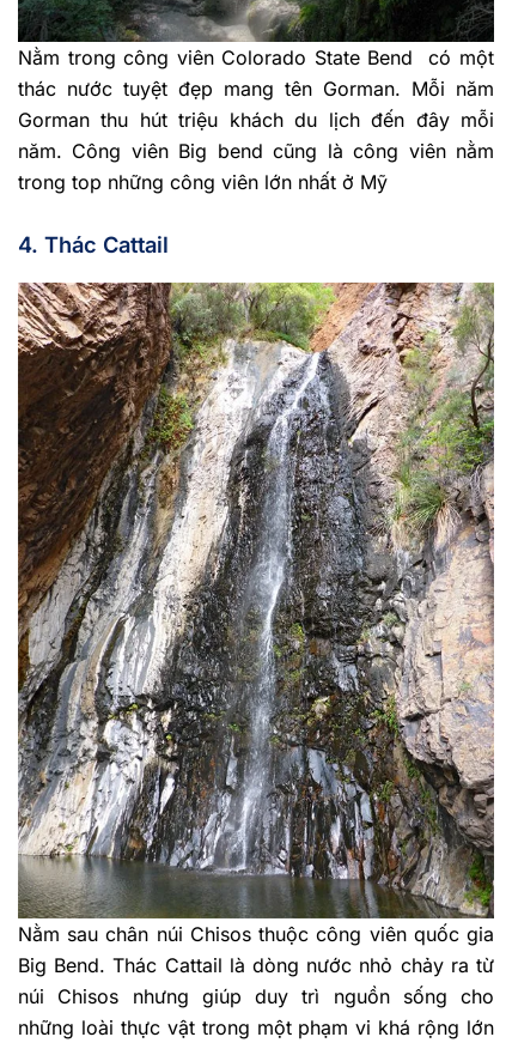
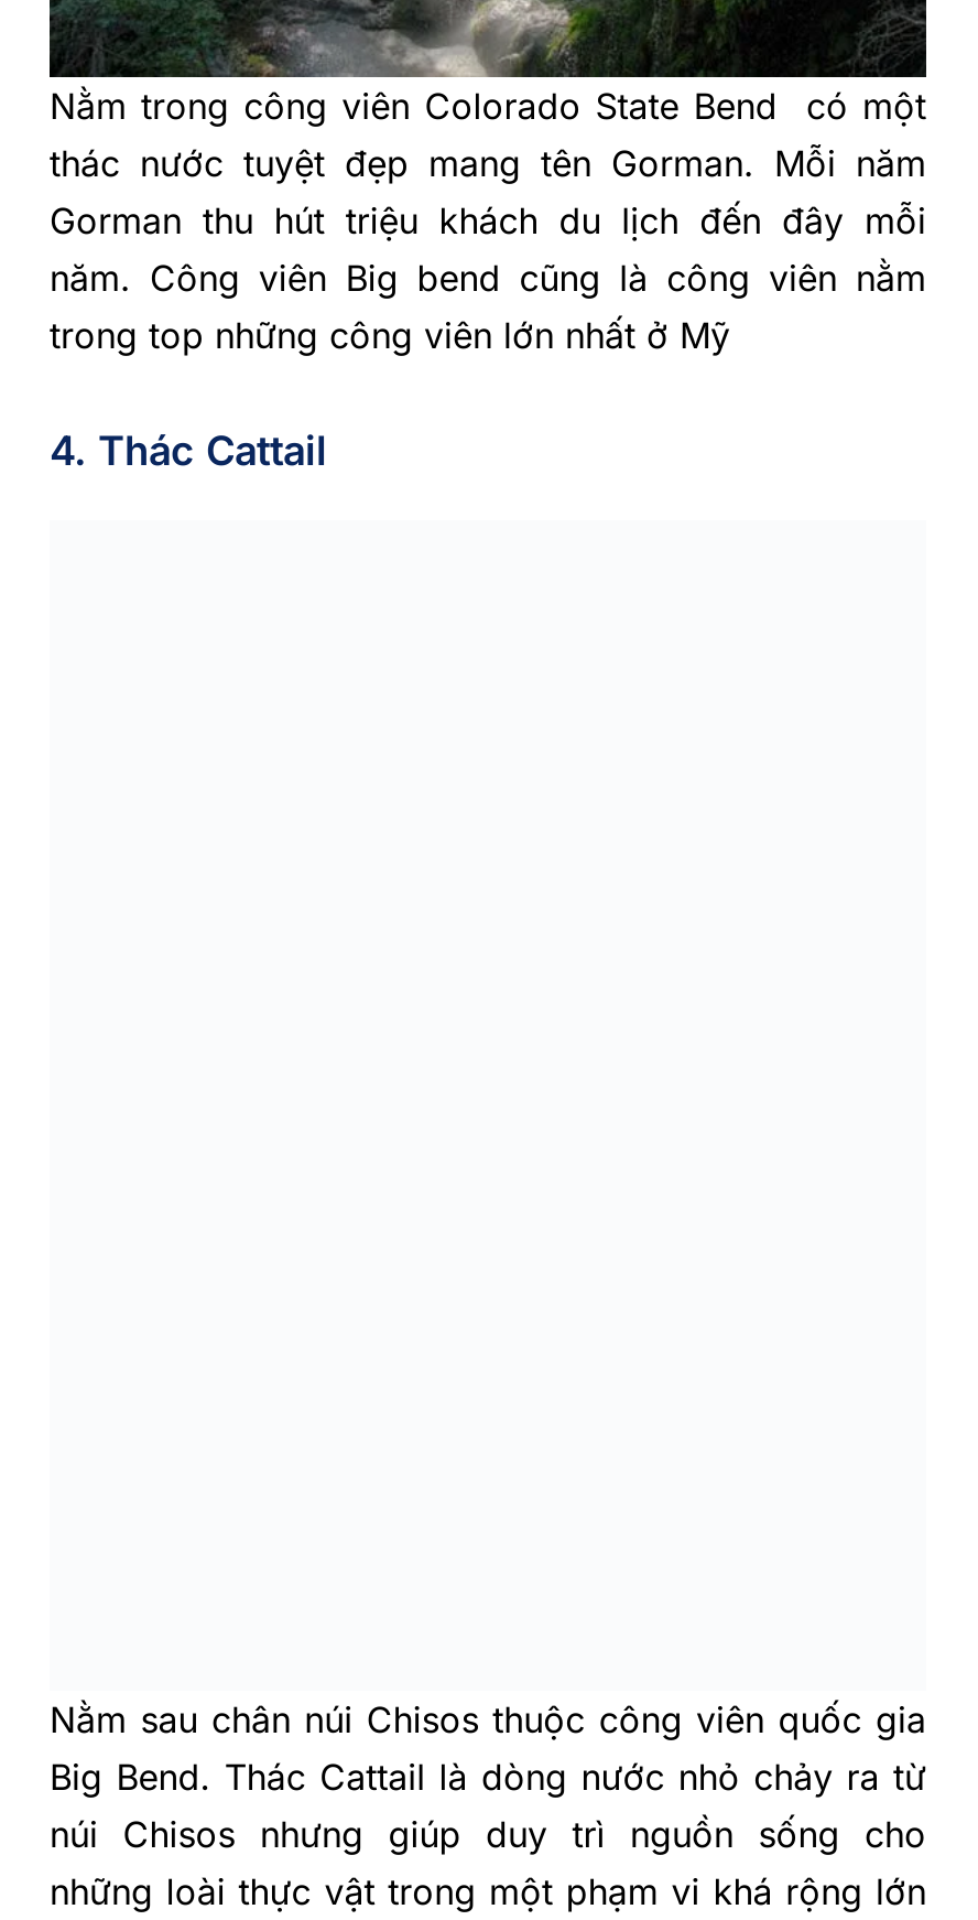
- [image]
